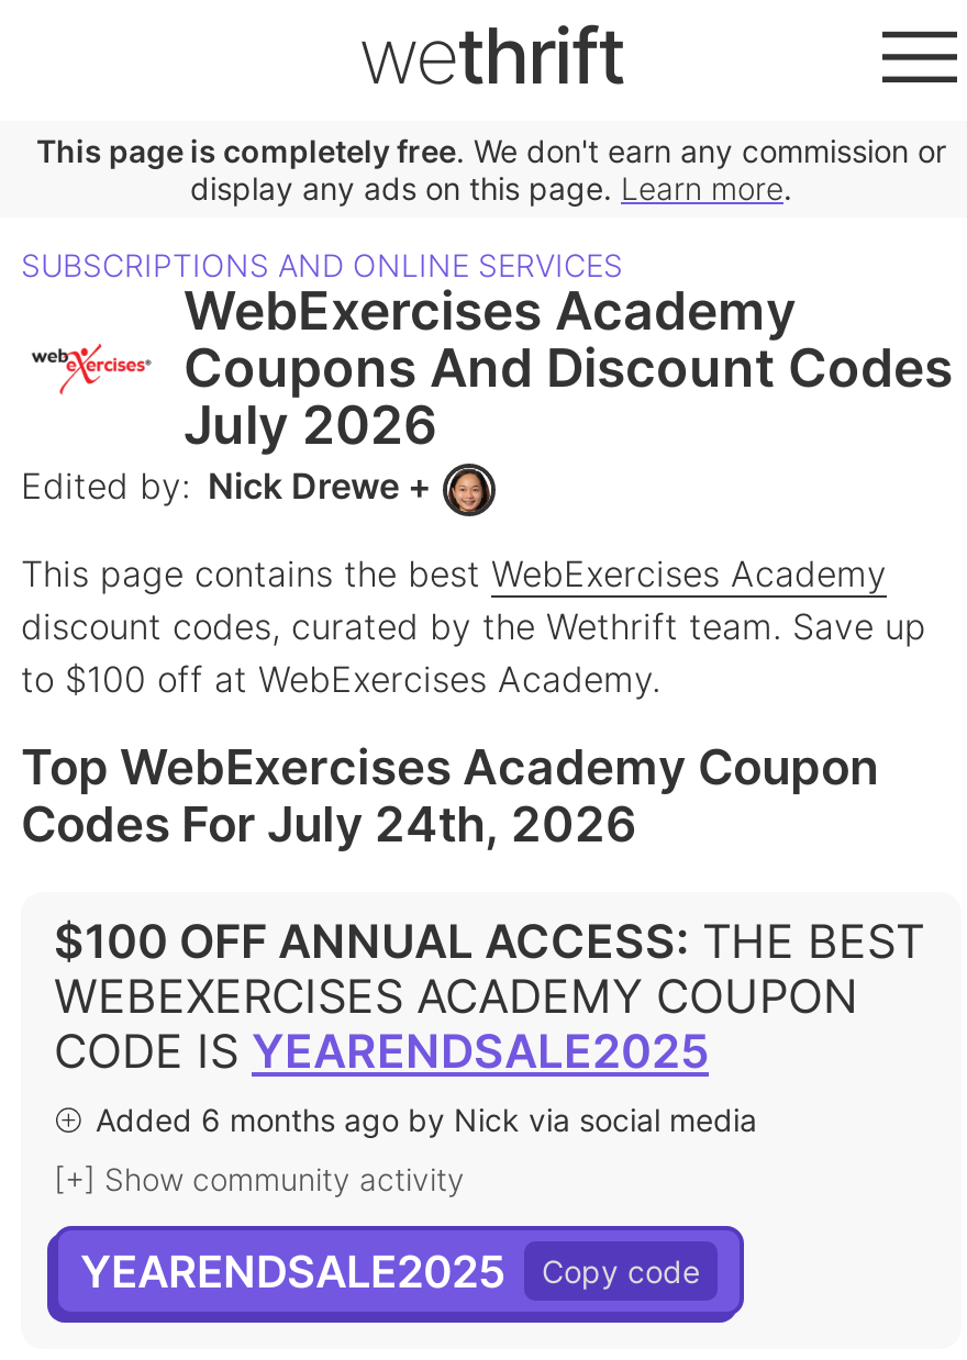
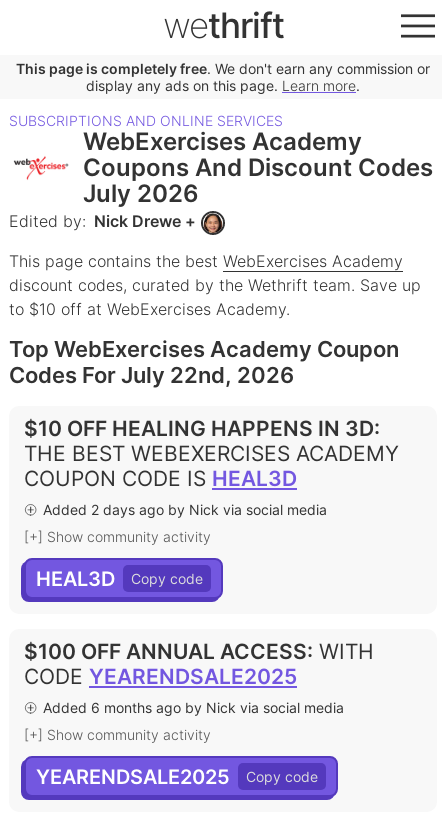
- to $100 off at WebExercises Academy.
+ to $10 off at WebExercises Academy.

- Codes For July 24th, 2026
- $100 OFF ANNUAL ACCESS: THE BEST
- WEBEXERCISES ACADEMY COUPON
- CODE IS YEARENDSALE2025
+ Codes For July 22nd, 2026
+ $10 OFF HEALING HAPPENS IN 3D:
+ THE BEST WEBEXERCISES ACADEMY
+ COUPON CODE IS HEAL3D
+ Added 2 days ago by Nick via social media
+ [+] Show community activity
+ HEAL3D
+ $100 OFF ANNUAL ACCESS: WITH
+ CODE YEARENDSALE2025
